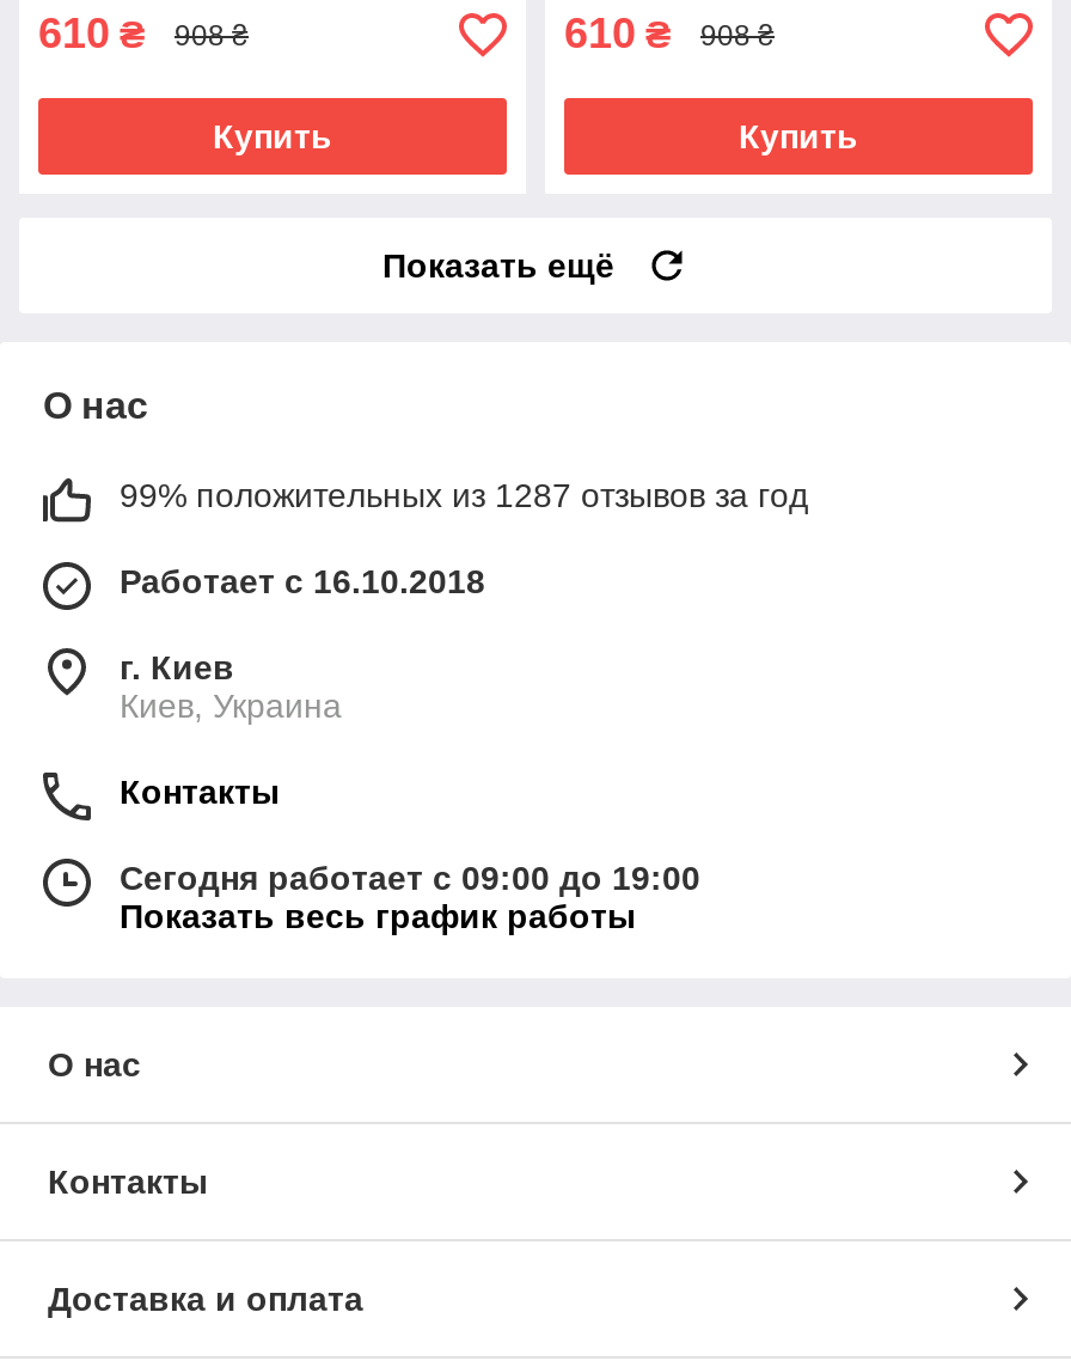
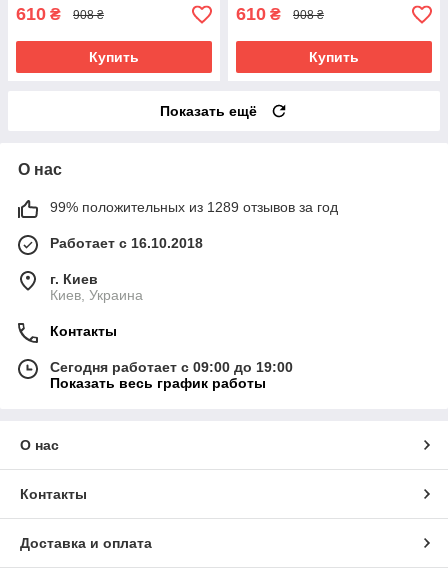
- 99% положительных из 1287 отзывов за год
+ 99% положительных из 1289 отзывов за год
